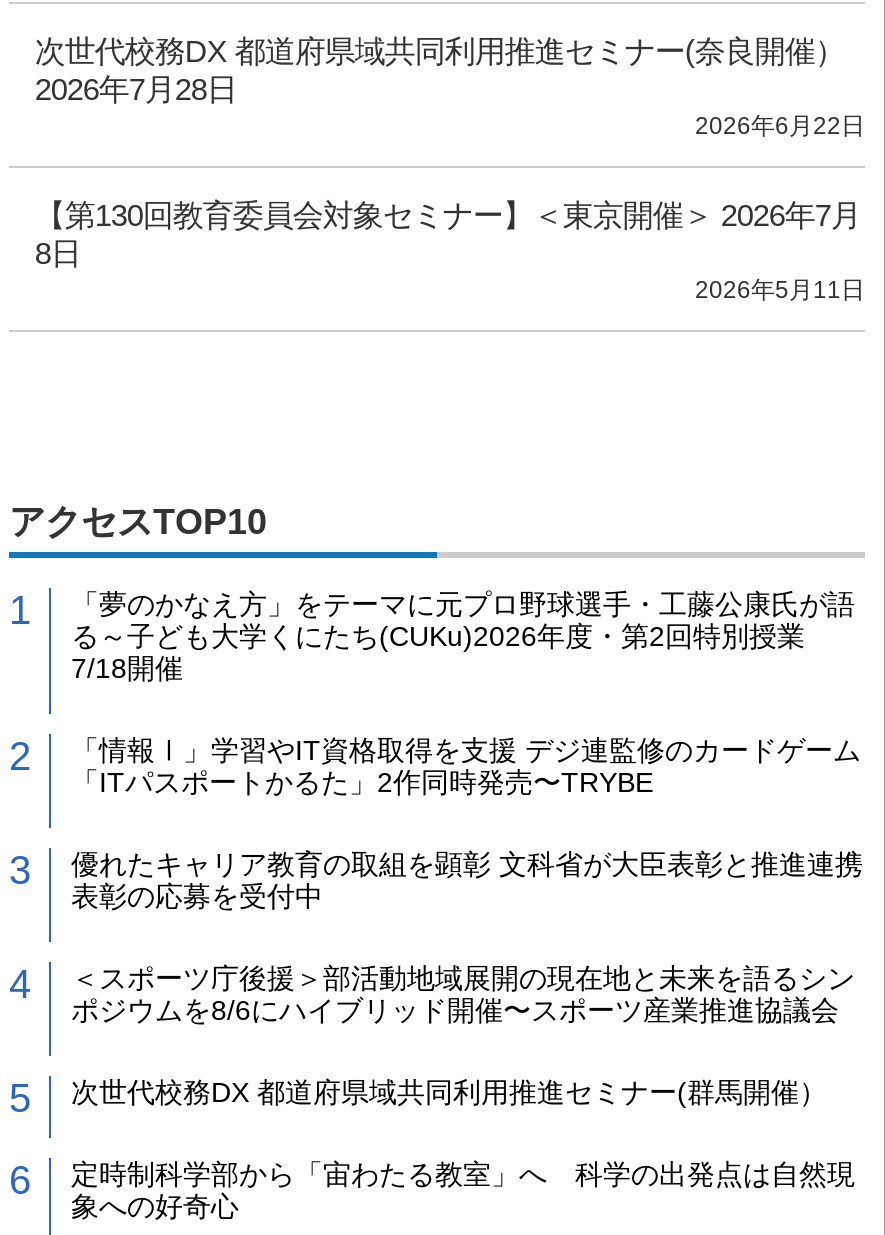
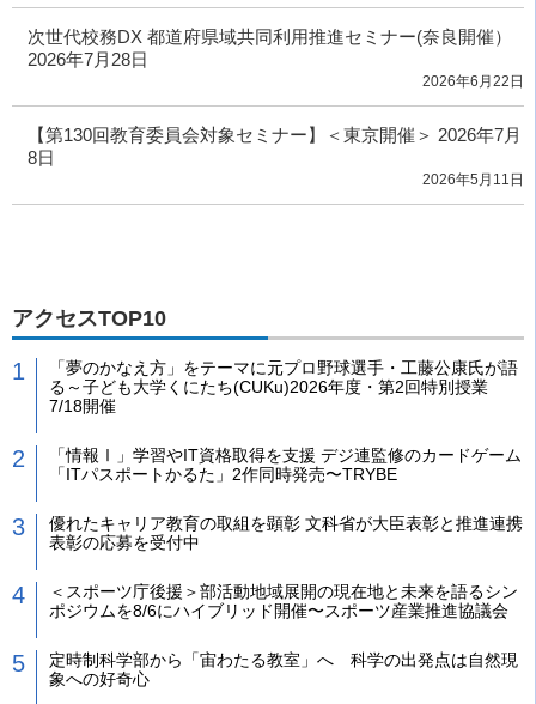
- 次世代校務DX 都道府県域共同利用推進セミナー(群馬開催）
